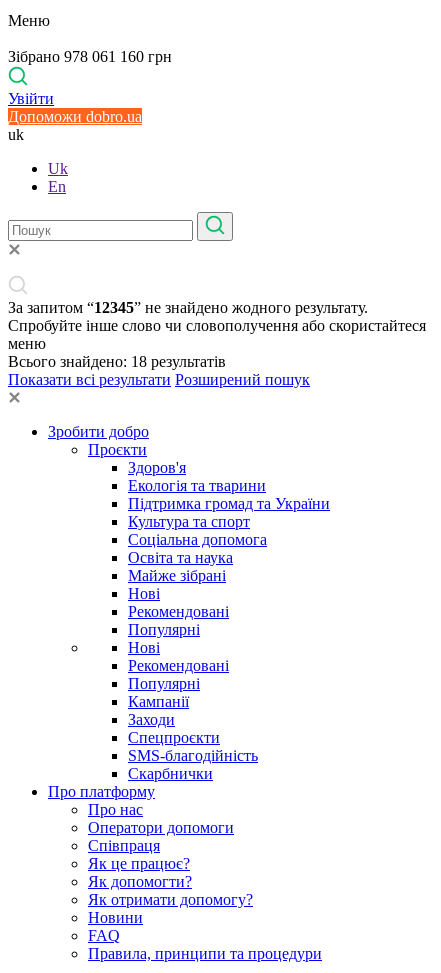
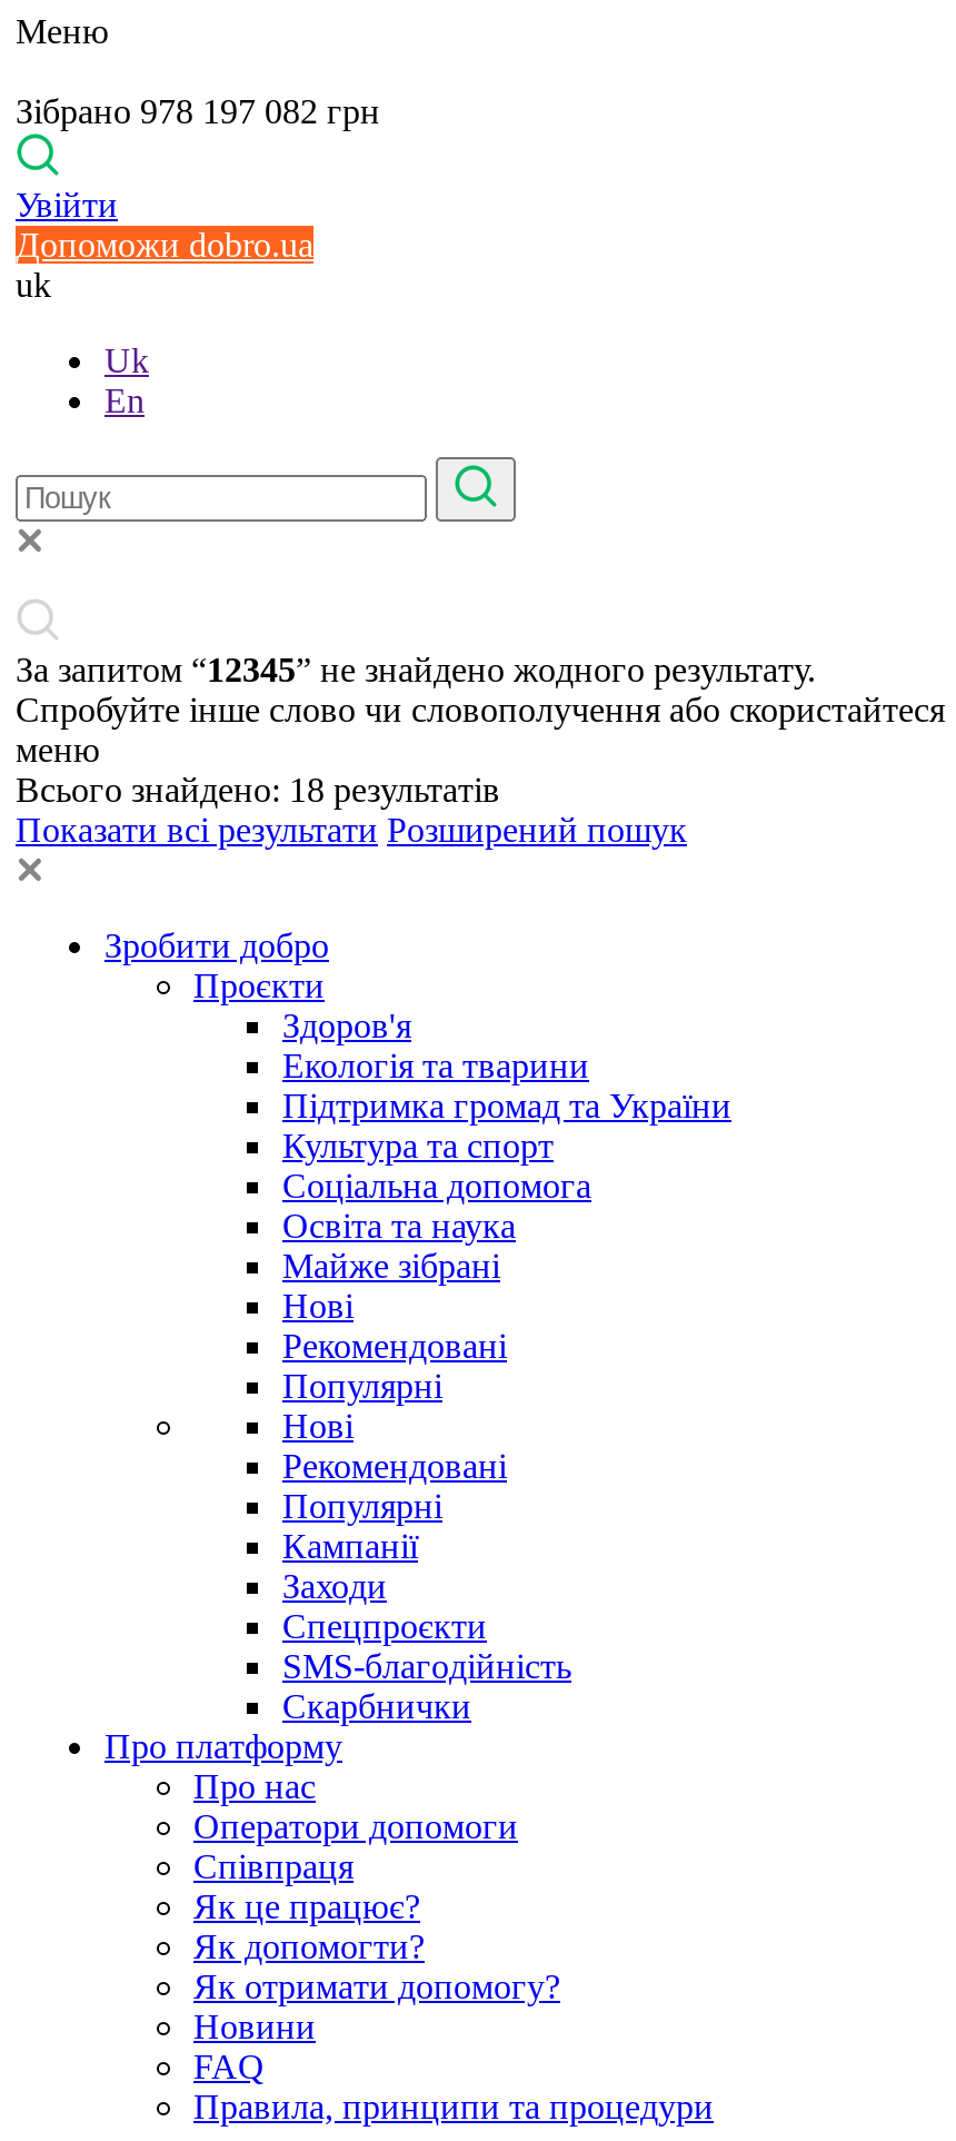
- Зібрано 978 061 160 грн
+ Зібрано 978 197 082 грн
